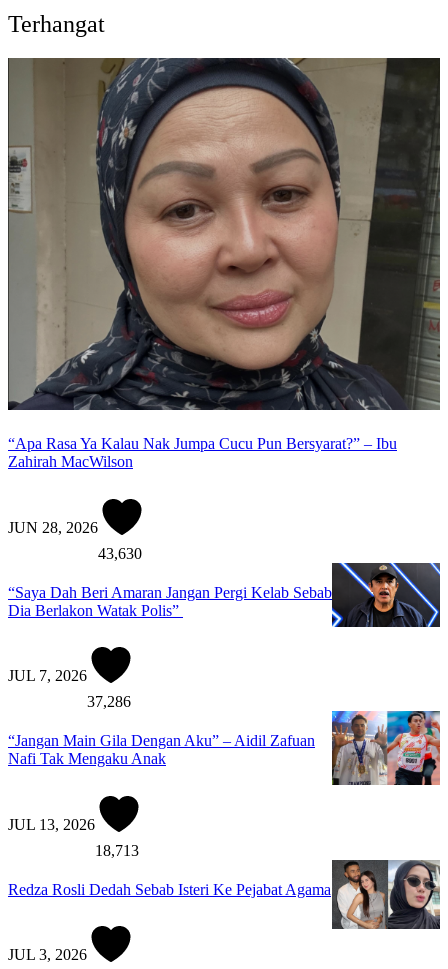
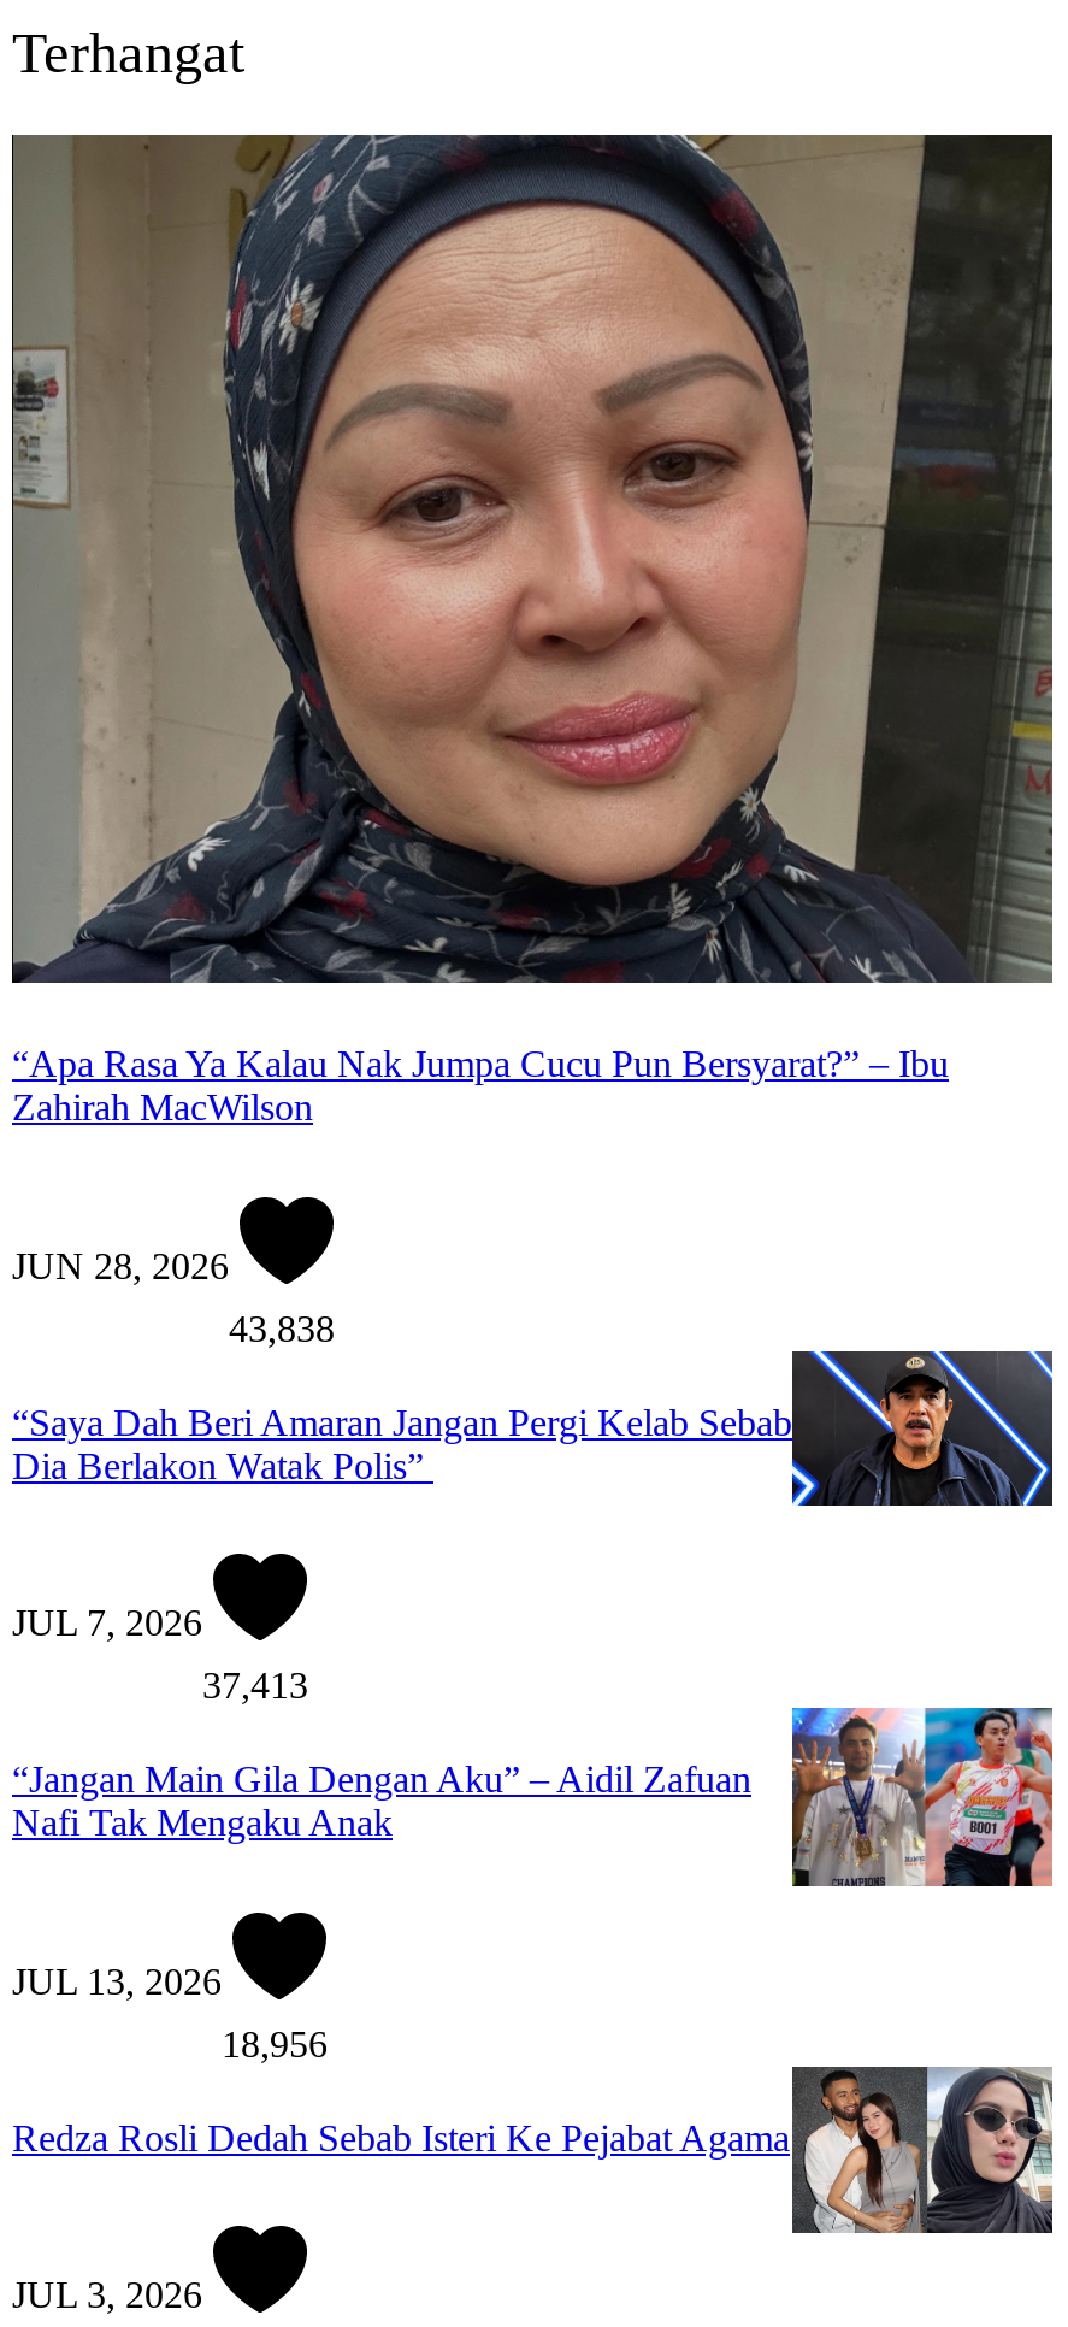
- 43,630
+ 43,838

- 37,286
+ 37,413

- 18,713
+ 18,956
